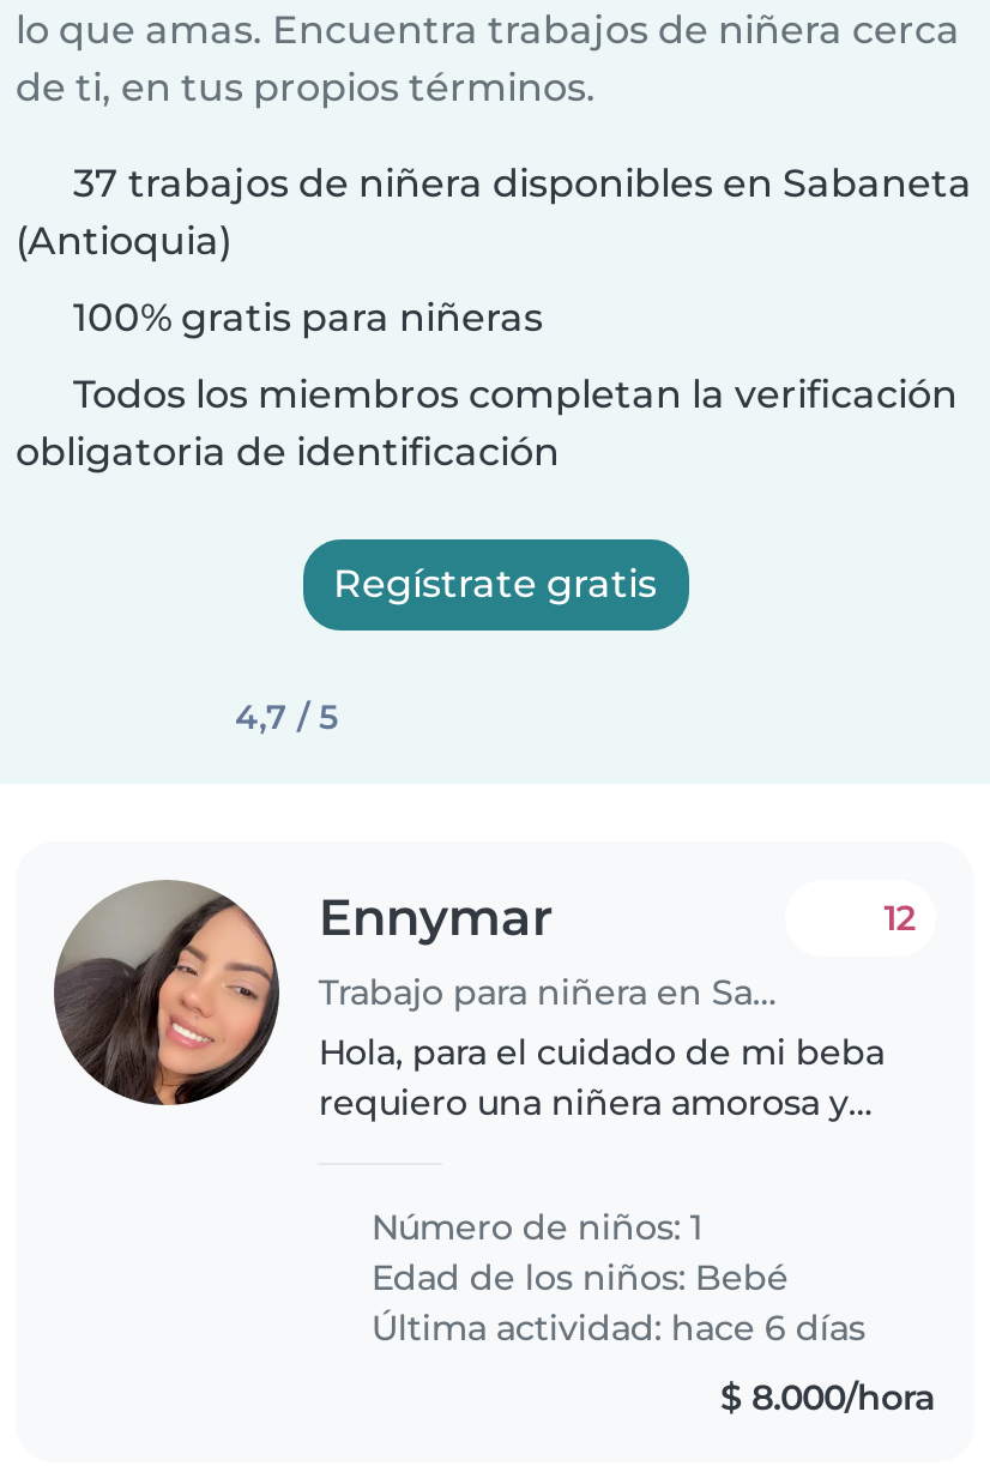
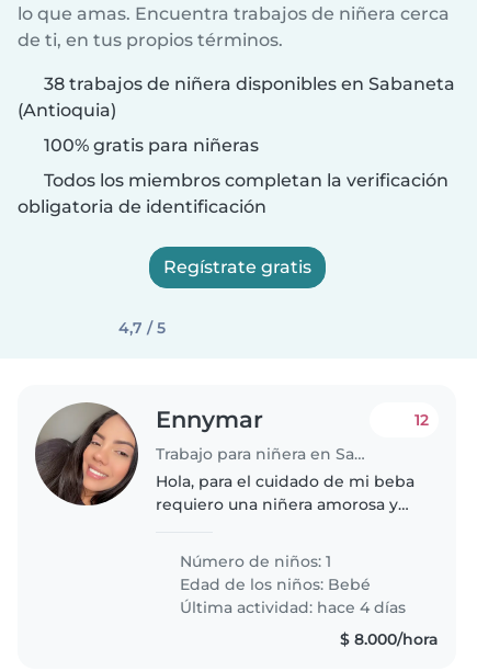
- 37 trabajos de niñera disponibles en Sabaneta
+ 38 trabajos de niñera disponibles en Sabaneta

- Última actividad: hace 6 días
+ Última actividad: hace 4 días
